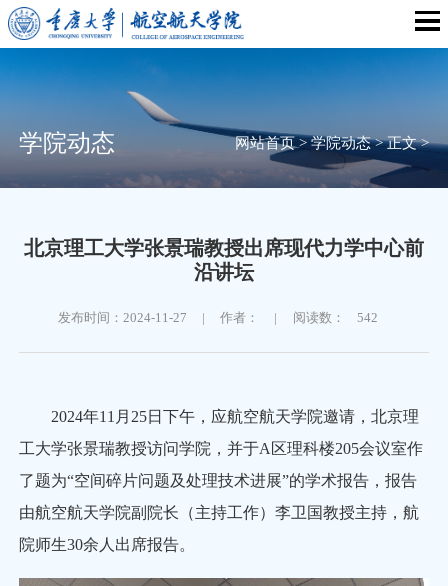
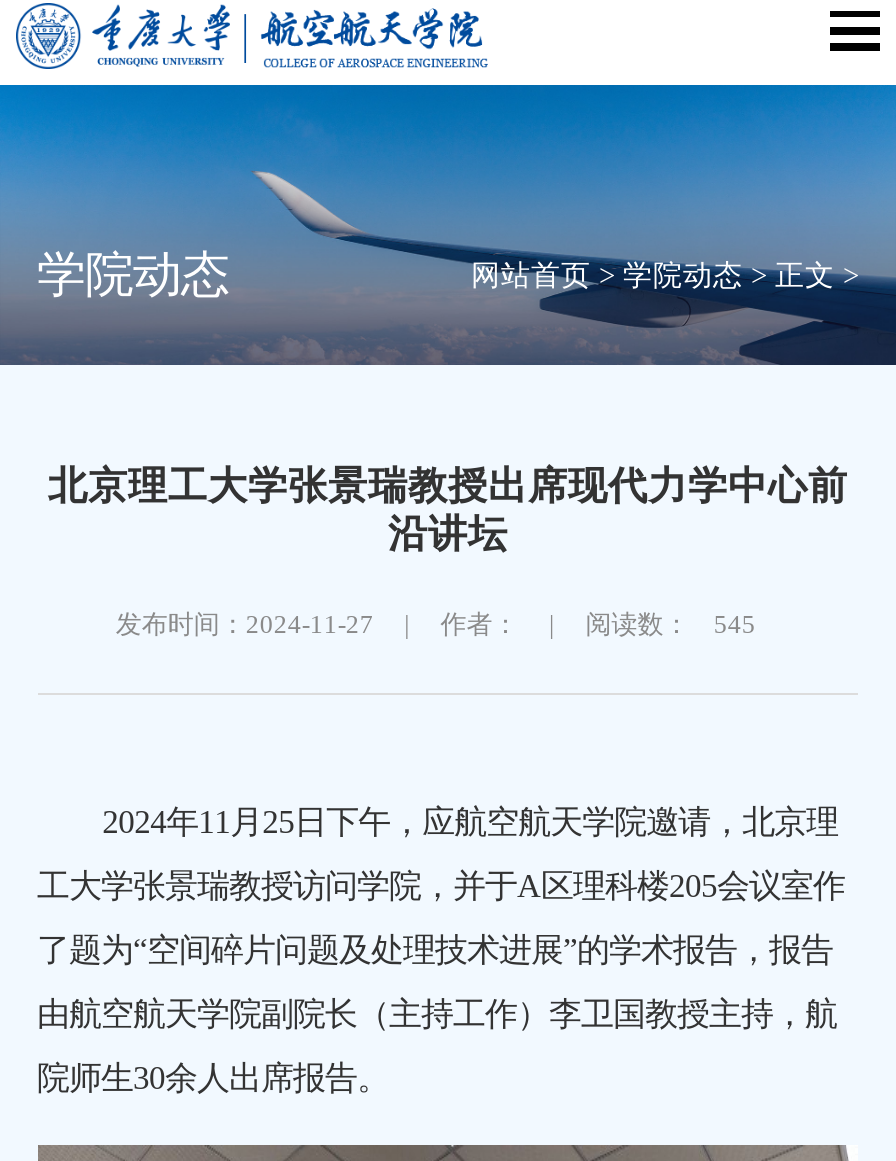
- 542
+ 545
